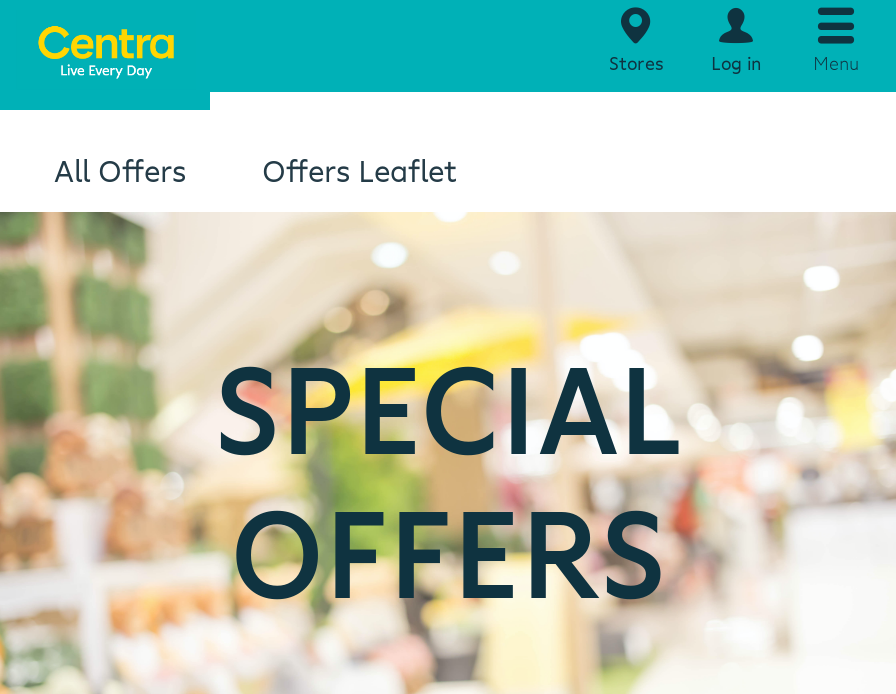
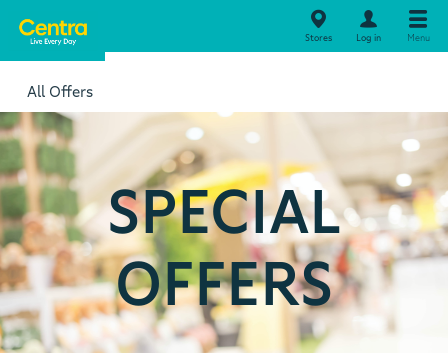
- Offers Leaflet
